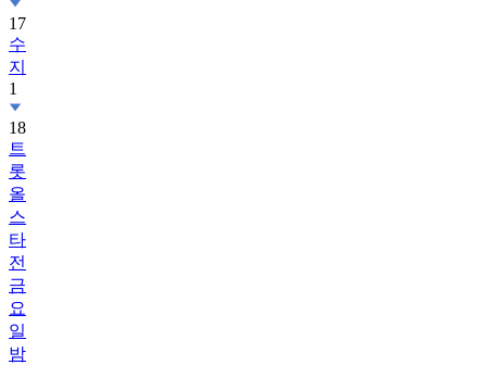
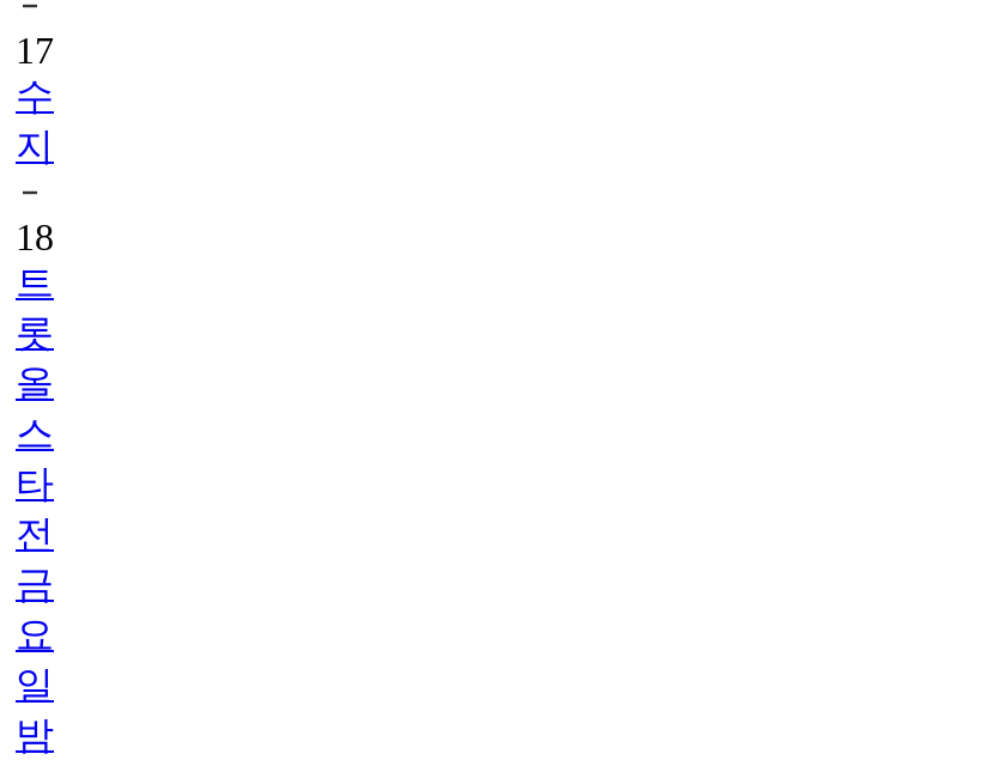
- 1
